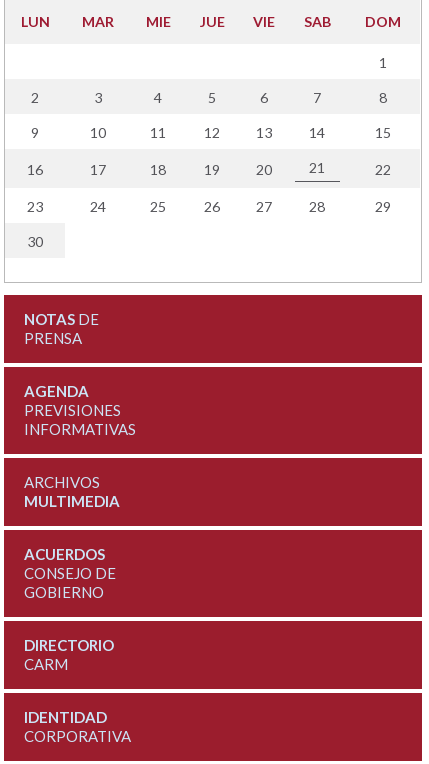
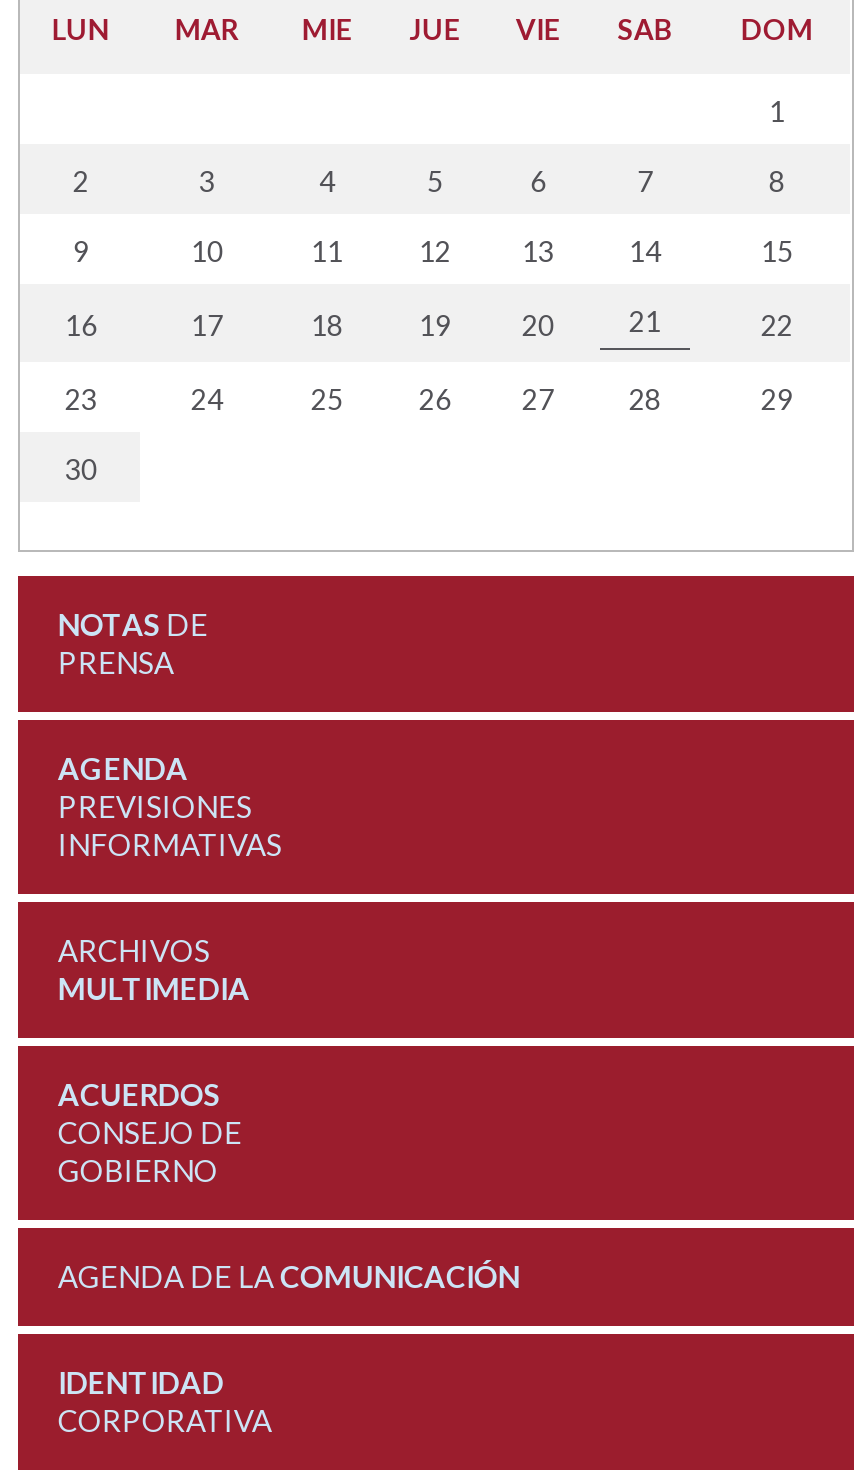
- DIRECTORIO
- CARM
+ AGENDA DE LA COMUNICACIÓN
